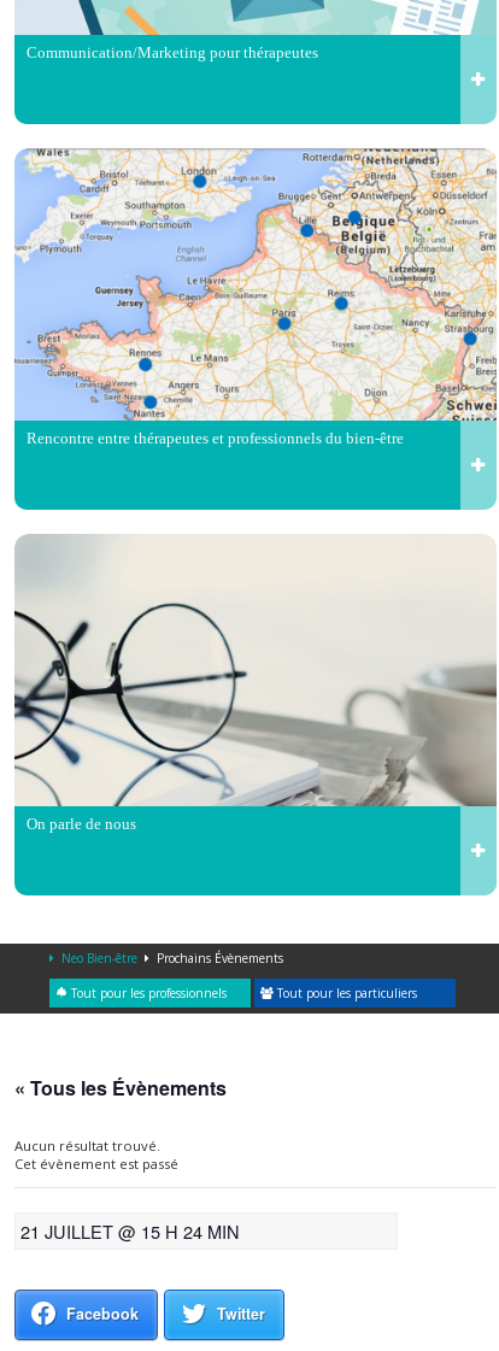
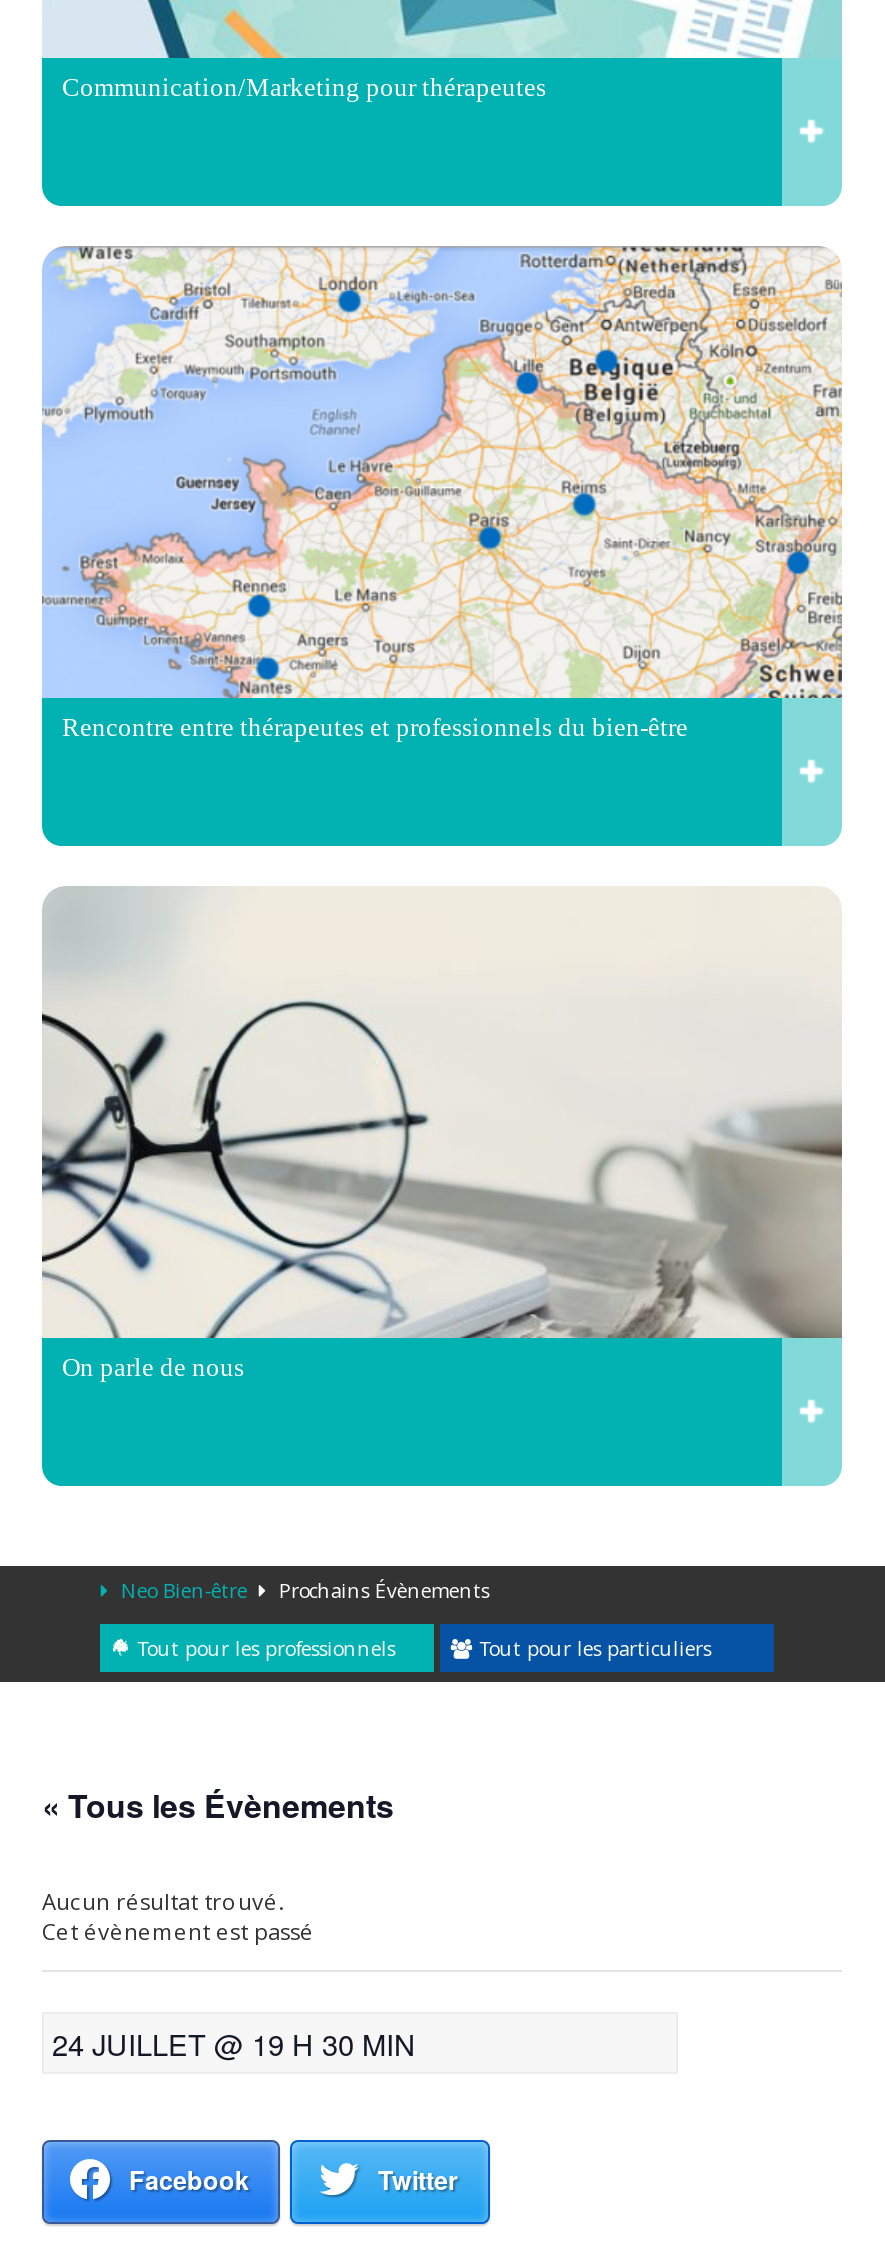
- 21 JUILLET @ 15 H 24 MIN
+ 24 JUILLET @ 19 H 30 MIN
